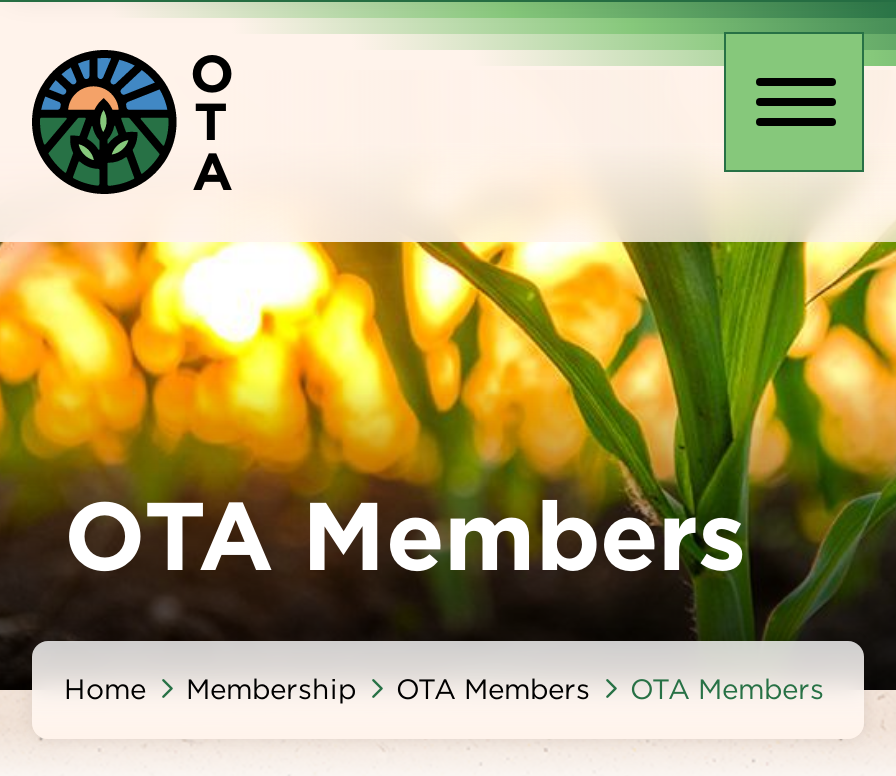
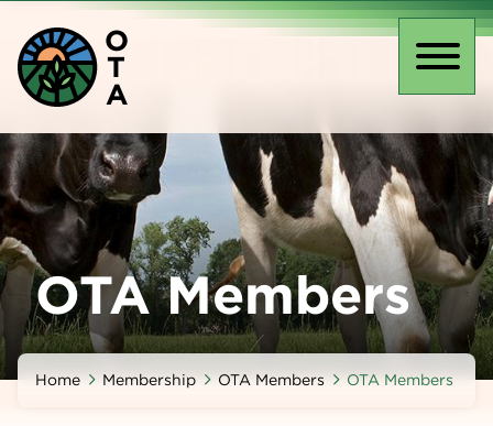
- [image]
+ [image]
